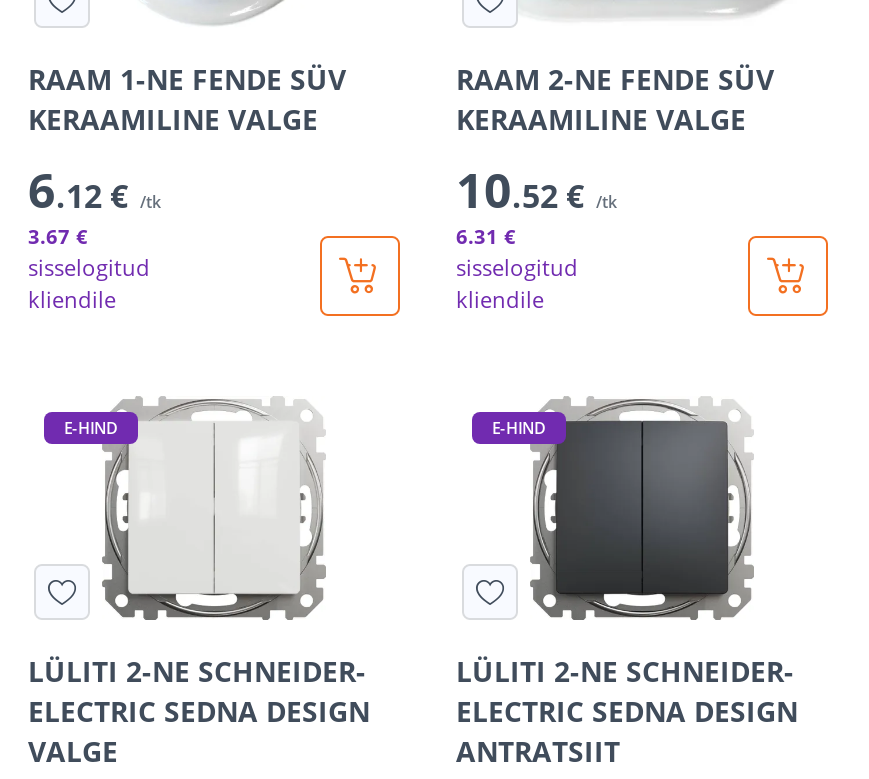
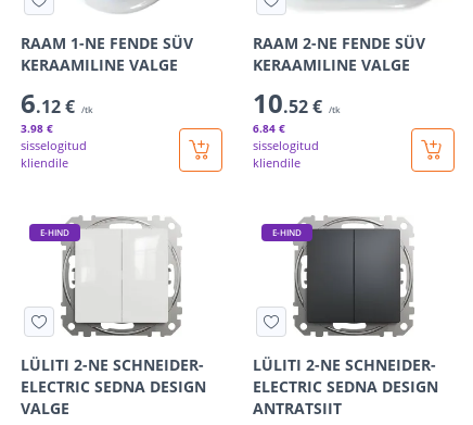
- 3.67 €
+ 3.98 €

- 6.31 €
+ 6.84 €
